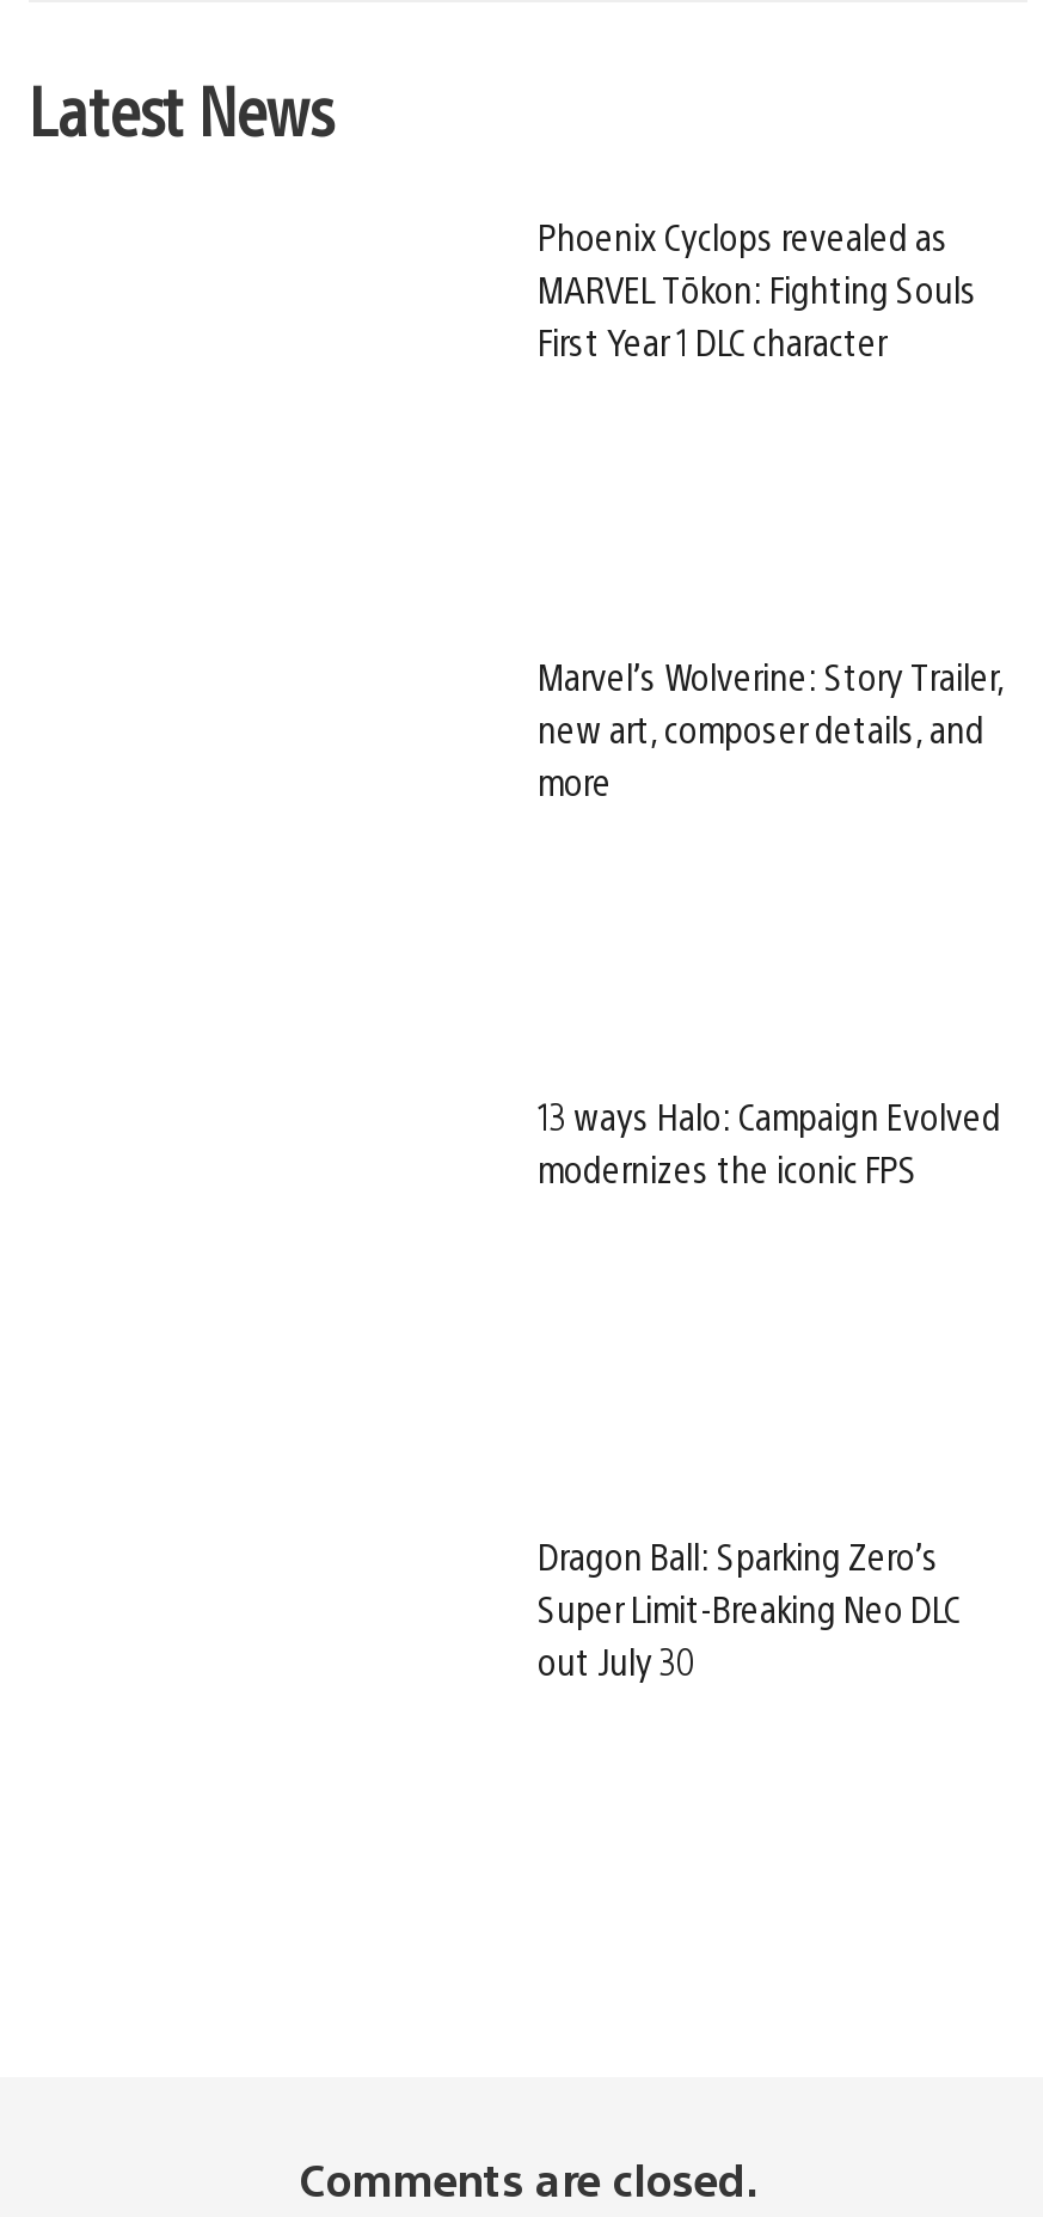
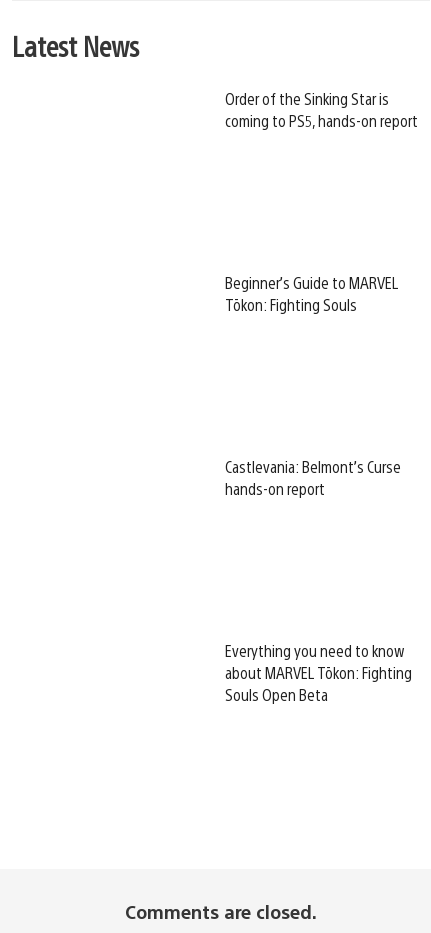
- Phoenix Cyclops revealed as
- MARVEL Tōkon: Fighting Souls
- First Year 1 DLC character
+ Order of the Sinking Star is
+ coming to PS5, hands-on report

- Marvel’s Wolverine: Story Trailer,
- new art, composer details, and
- more
+ Beginner’s Guide to MARVEL
+ Tōkon: Fighting Souls

- 13 ways Halo: Campaign Evolved
- modernizes the iconic FPS
+ Castlevania: Belmont’s Curse
+ hands-on report

- Dragon Ball: Sparking Zero’s
- Super Limit-Breaking Neo DLC
- out July 30
+ Everything you need to know
+ about MARVEL Tōkon: Fighting
+ Souls Open Beta
